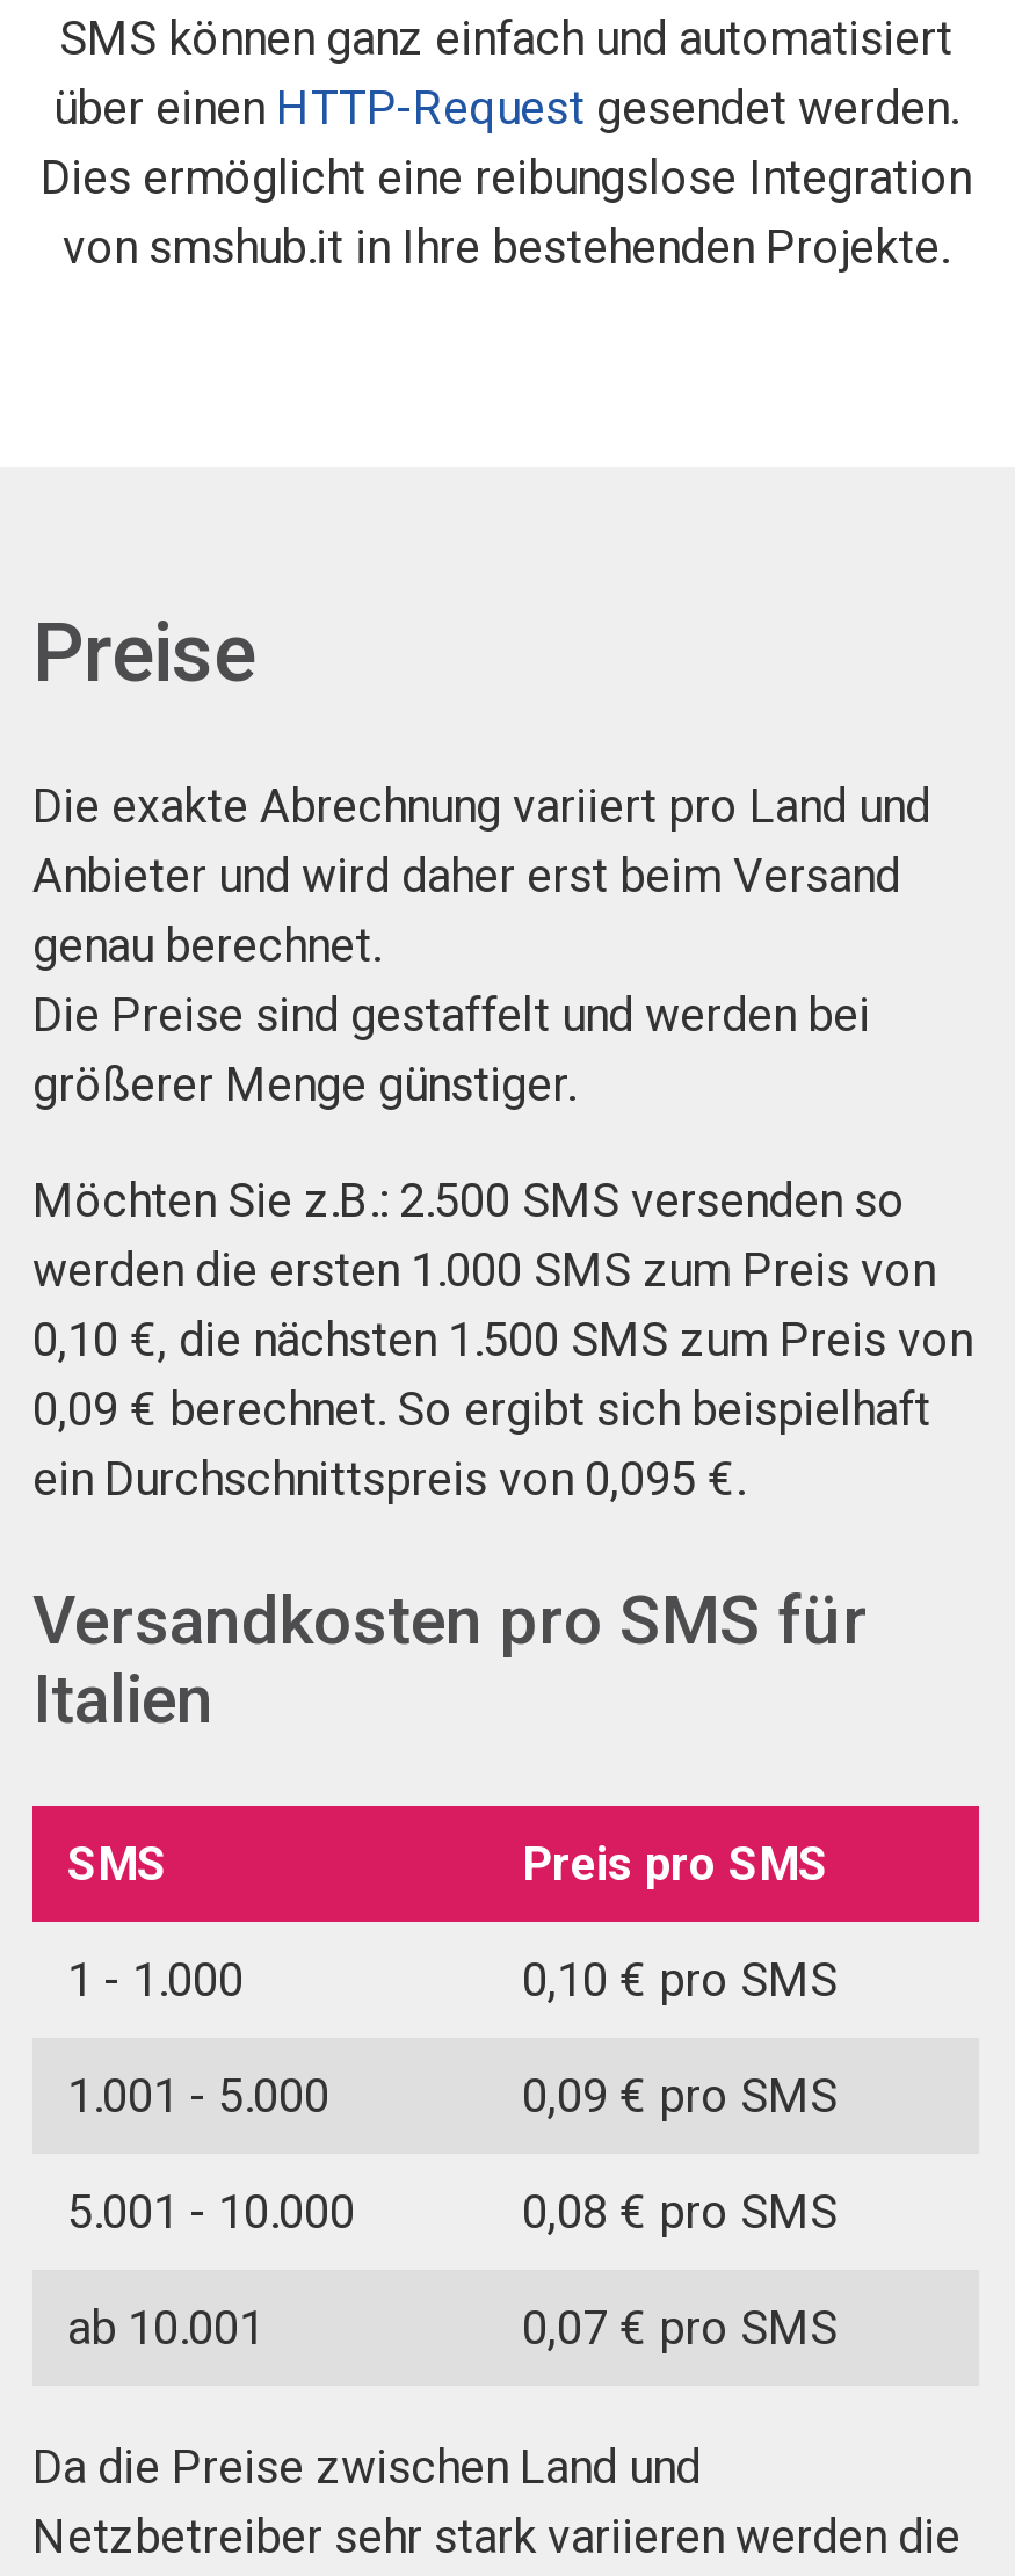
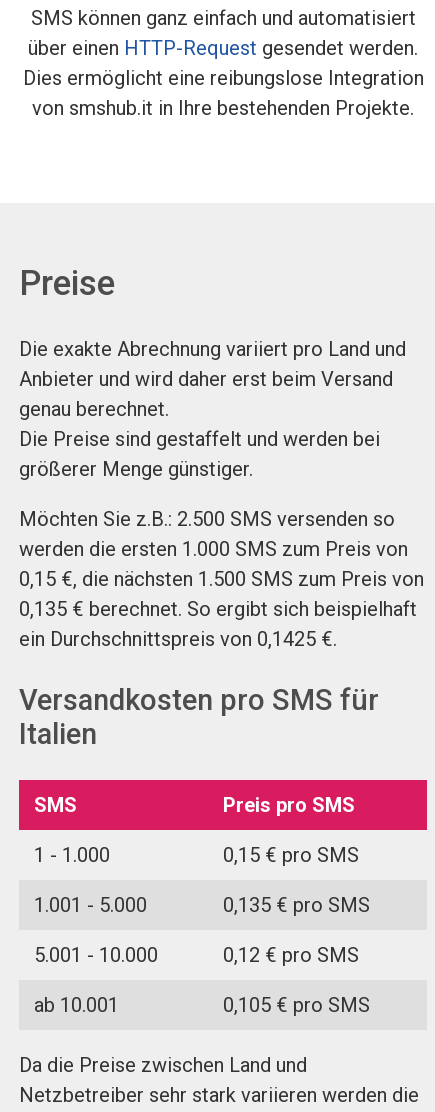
- 0,10 €, die nächsten 1.500 SMS zum Preis von
+ 0,15 €, die nächsten 1.500 SMS zum Preis von

- 0,09 € berechnet. So ergibt sich beispielhaft
+ 0,135 € berechnet. So ergibt sich beispielhaft

- ein Durchschnittspreis von 0,095 €.
+ ein Durchschnittspreis von 0,1425 €.

- 0,10 € pro SMS
+ 0,15 € pro SMS

- 0,09 € pro SMS
+ 0,135 € pro SMS

- 0,08 € pro SMS
+ 0,12 € pro SMS

- 0,07 € pro SMS
+ 0,105 € pro SMS
